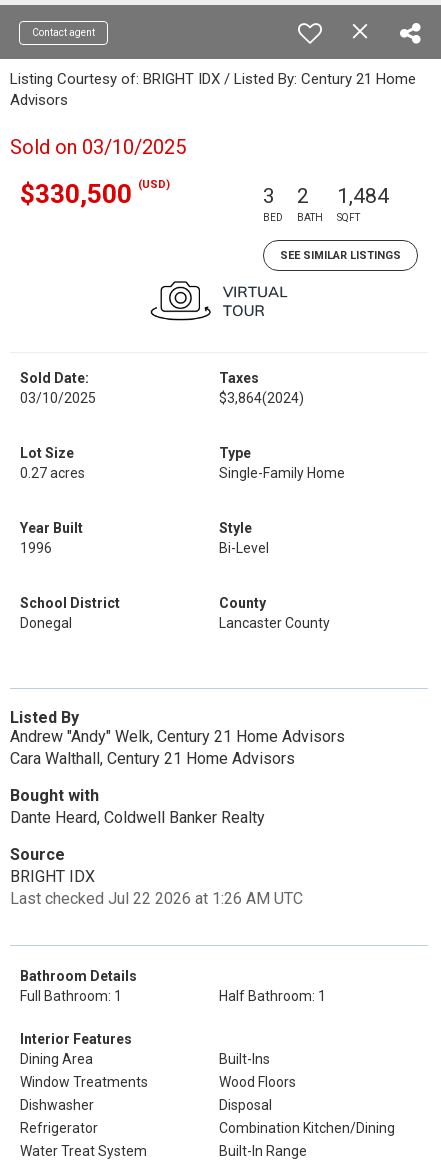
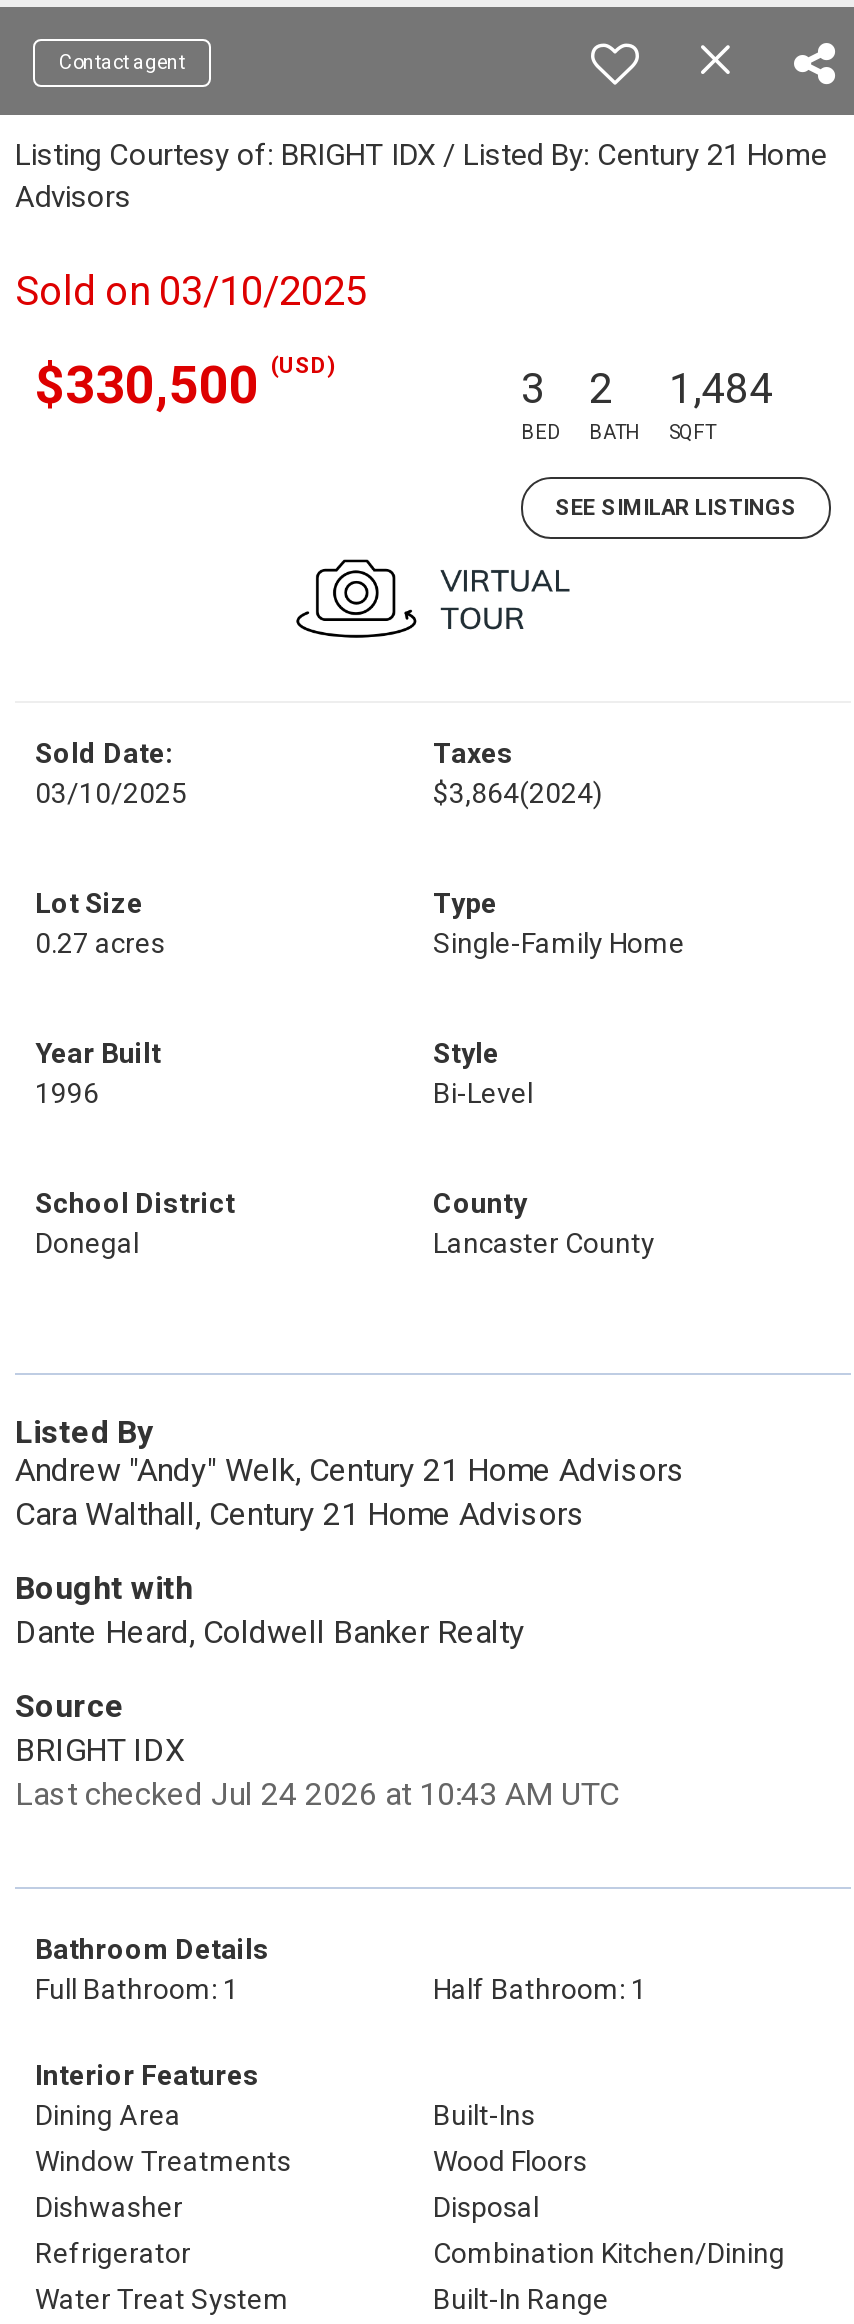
- Last checked Jul 22 2026 at 1:26 AM UTC
+ Last checked Jul 24 2026 at 10:43 AM UTC
